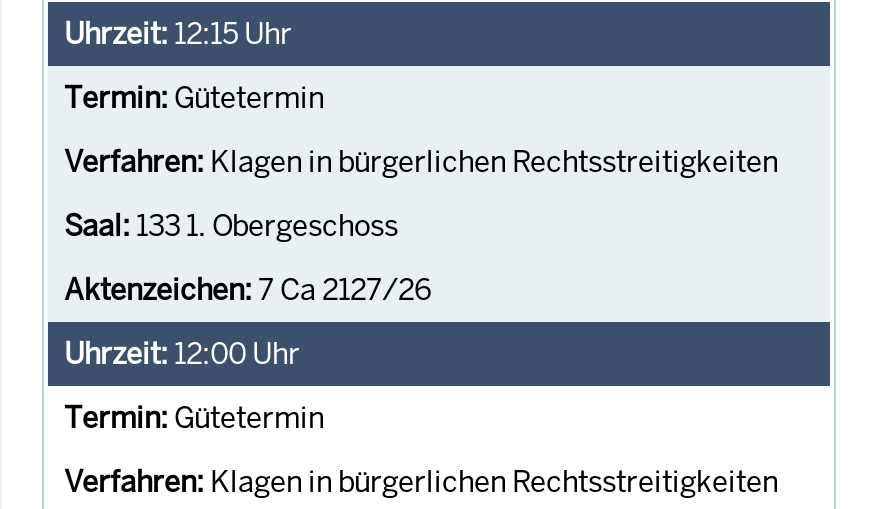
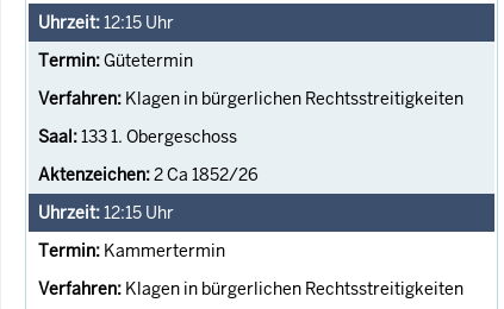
- 7 Ca 2127/26
+ 2 Ca 1852/26

- 12:00 Uhr
+ 12:15 Uhr

- Gütetermin
+ Kammertermin
